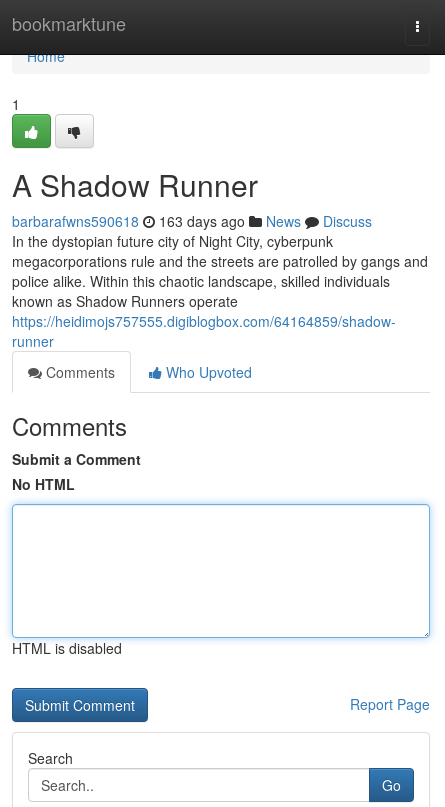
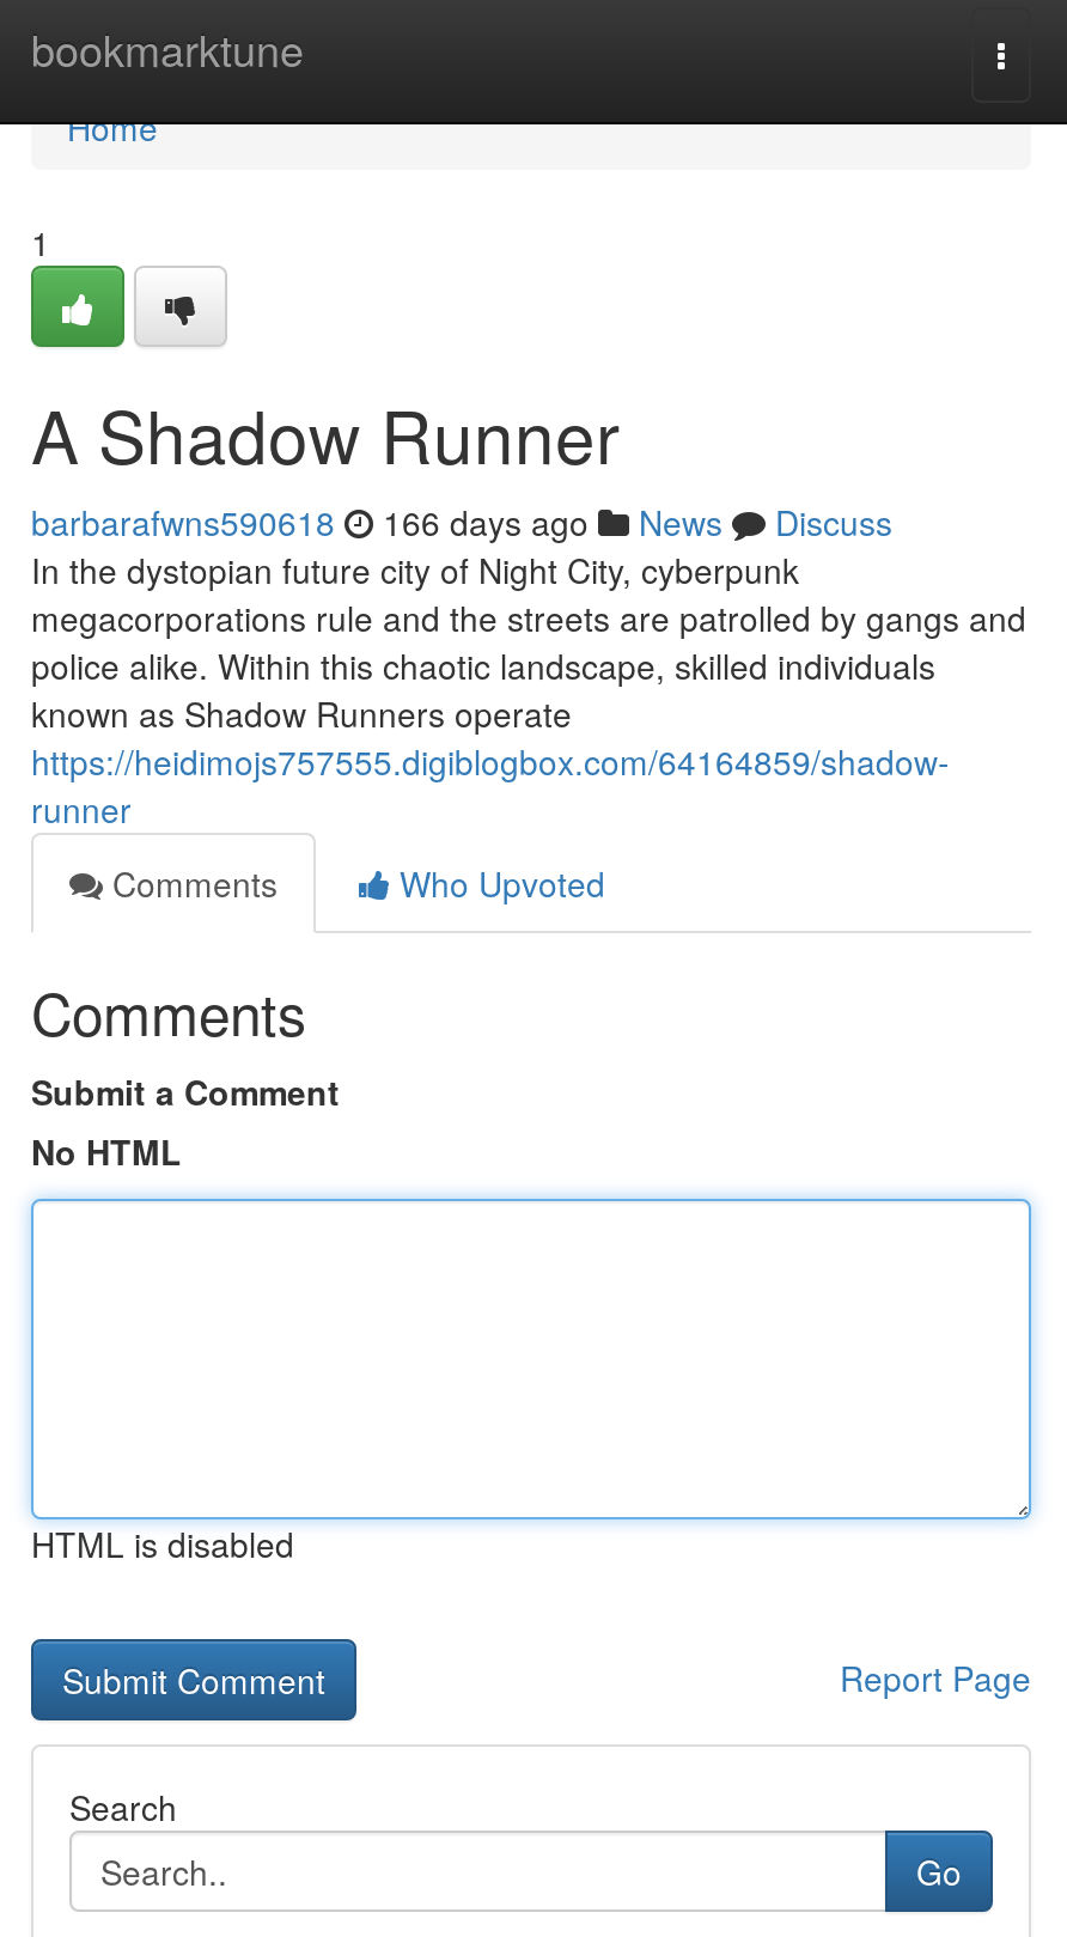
- barbarafwns590618 163 days ago News Discuss
+ barbarafwns590618 166 days ago News Discuss
